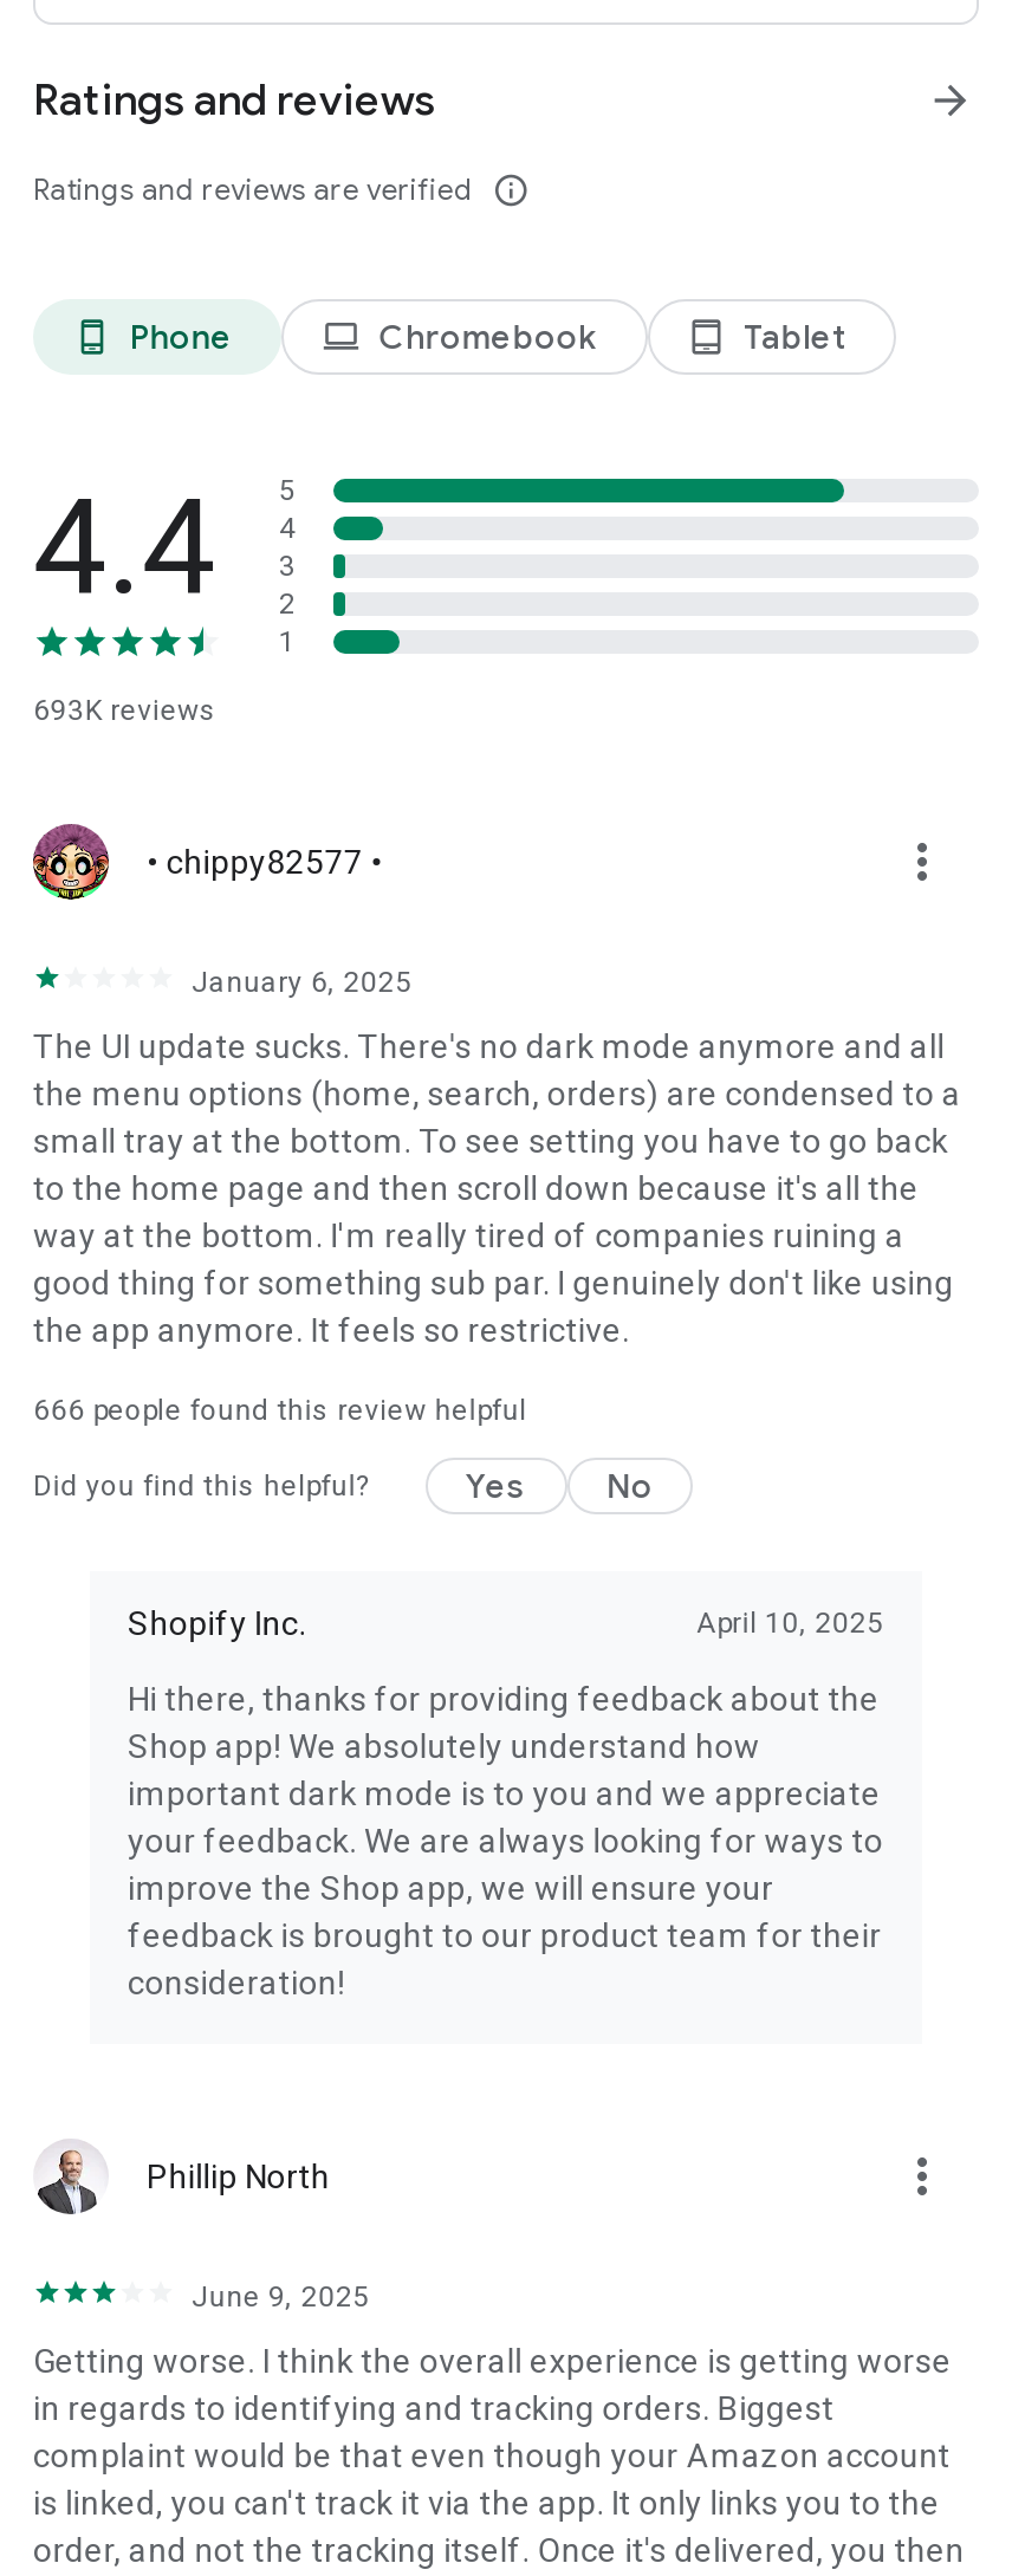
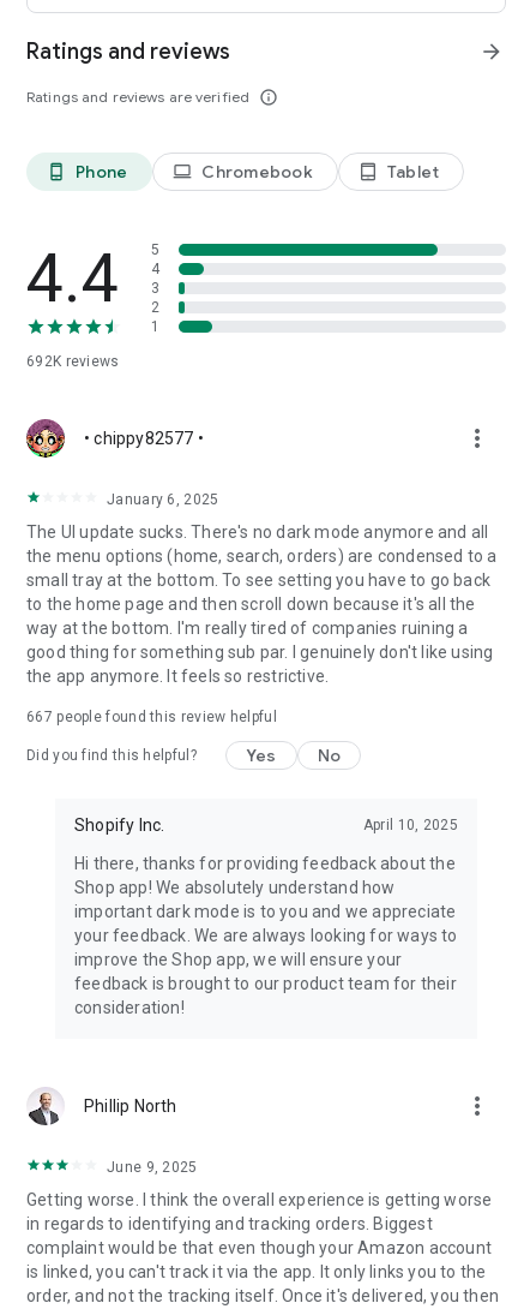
- 693K reviews
+ 692K reviews

- 666 people found this review helpful
+ 667 people found this review helpful
